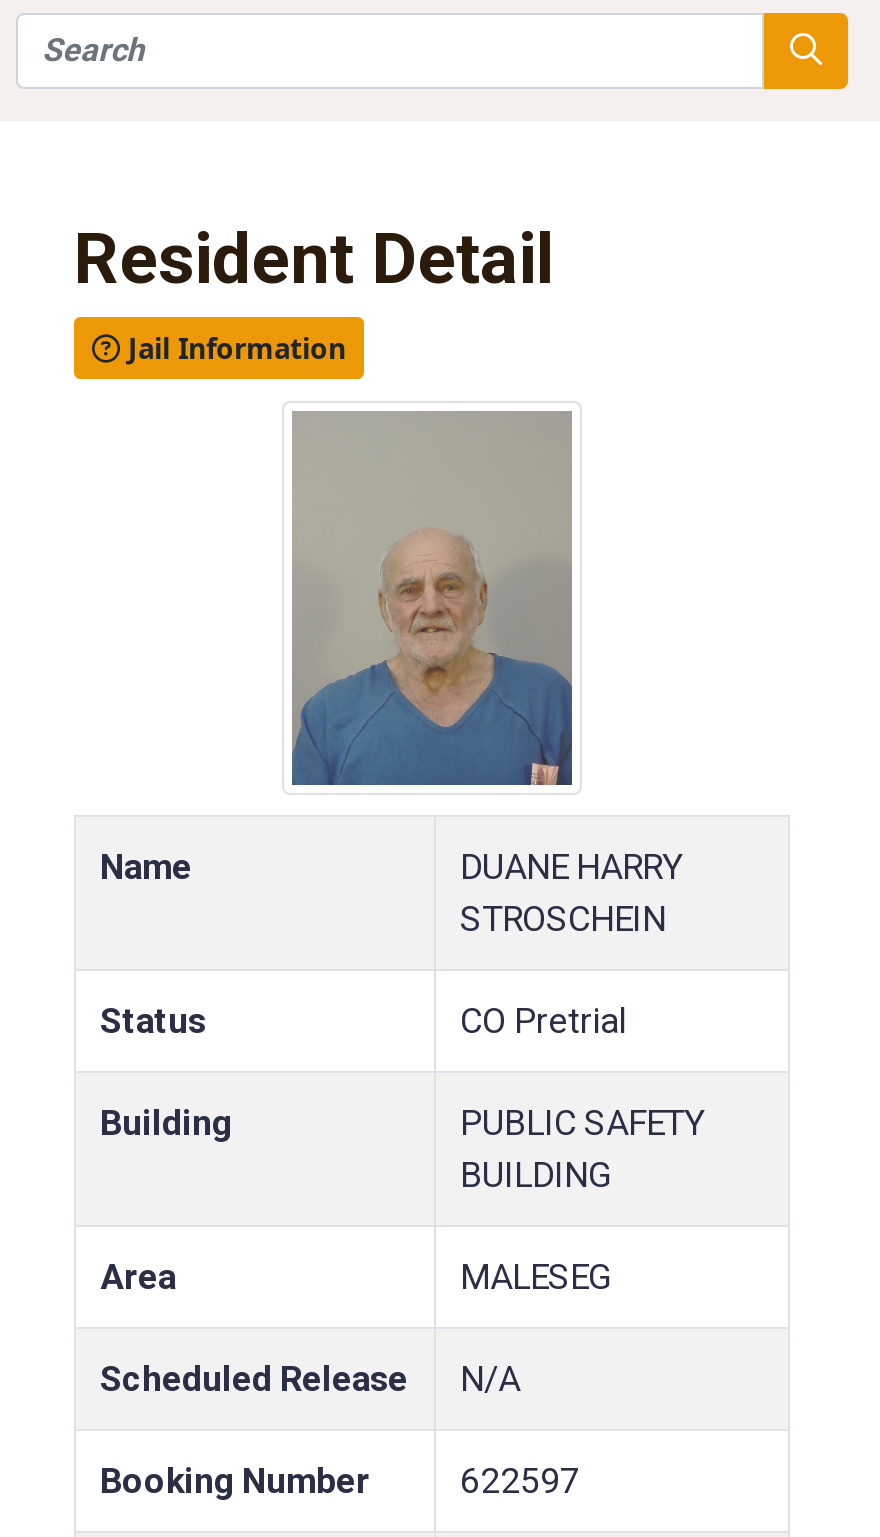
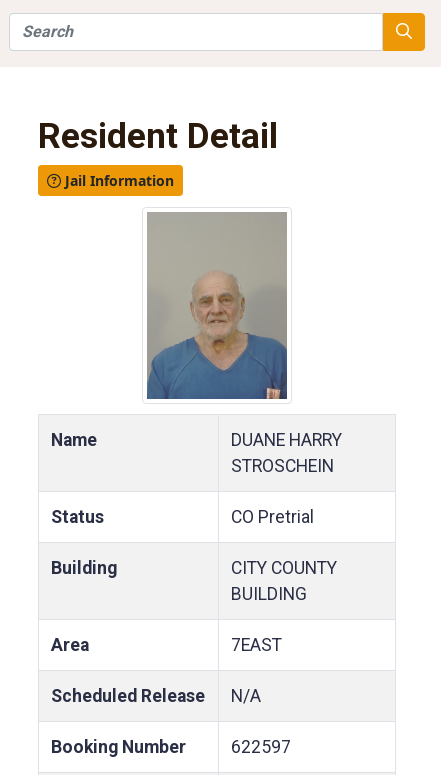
- PUBLIC SAFETY
+ CITY COUNTY

- MALESEG
+ 7EAST
